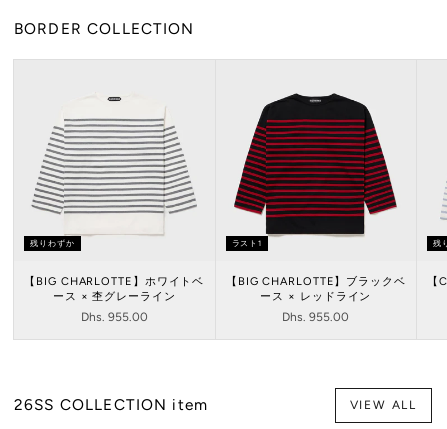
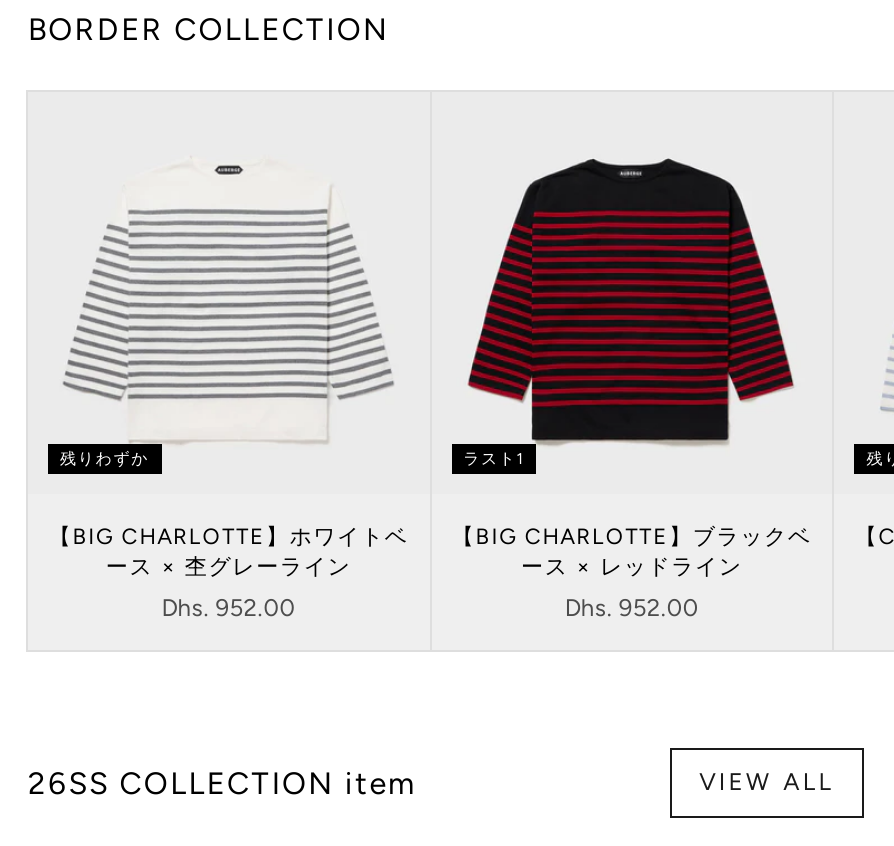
- Dhs. 955.00
+ Dhs. 952.00

- Dhs. 955.00
+ Dhs. 952.00
